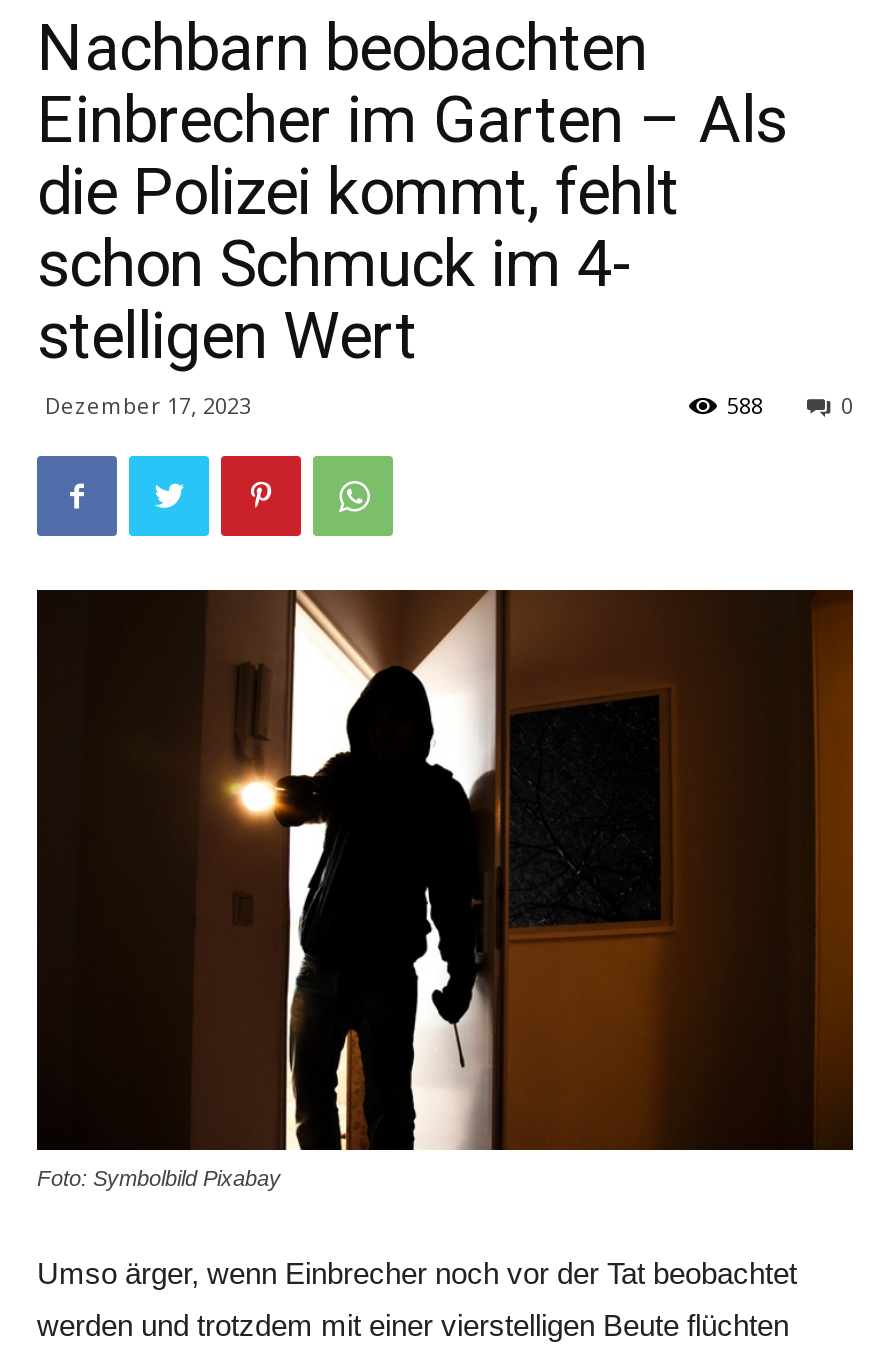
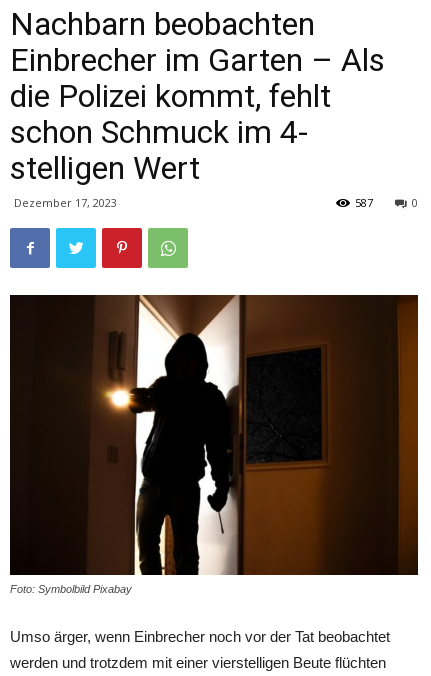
- 588
+ 587
